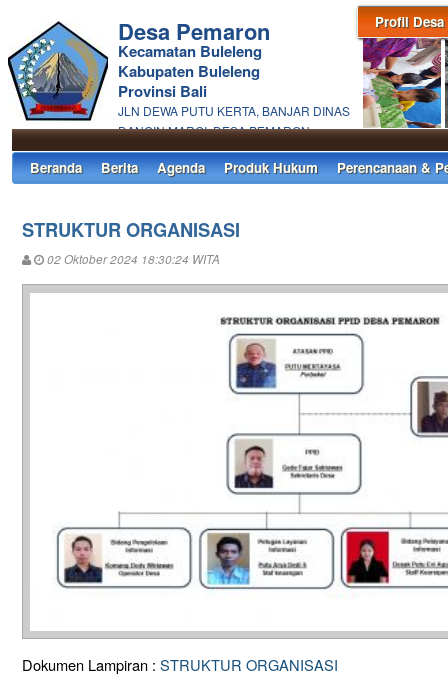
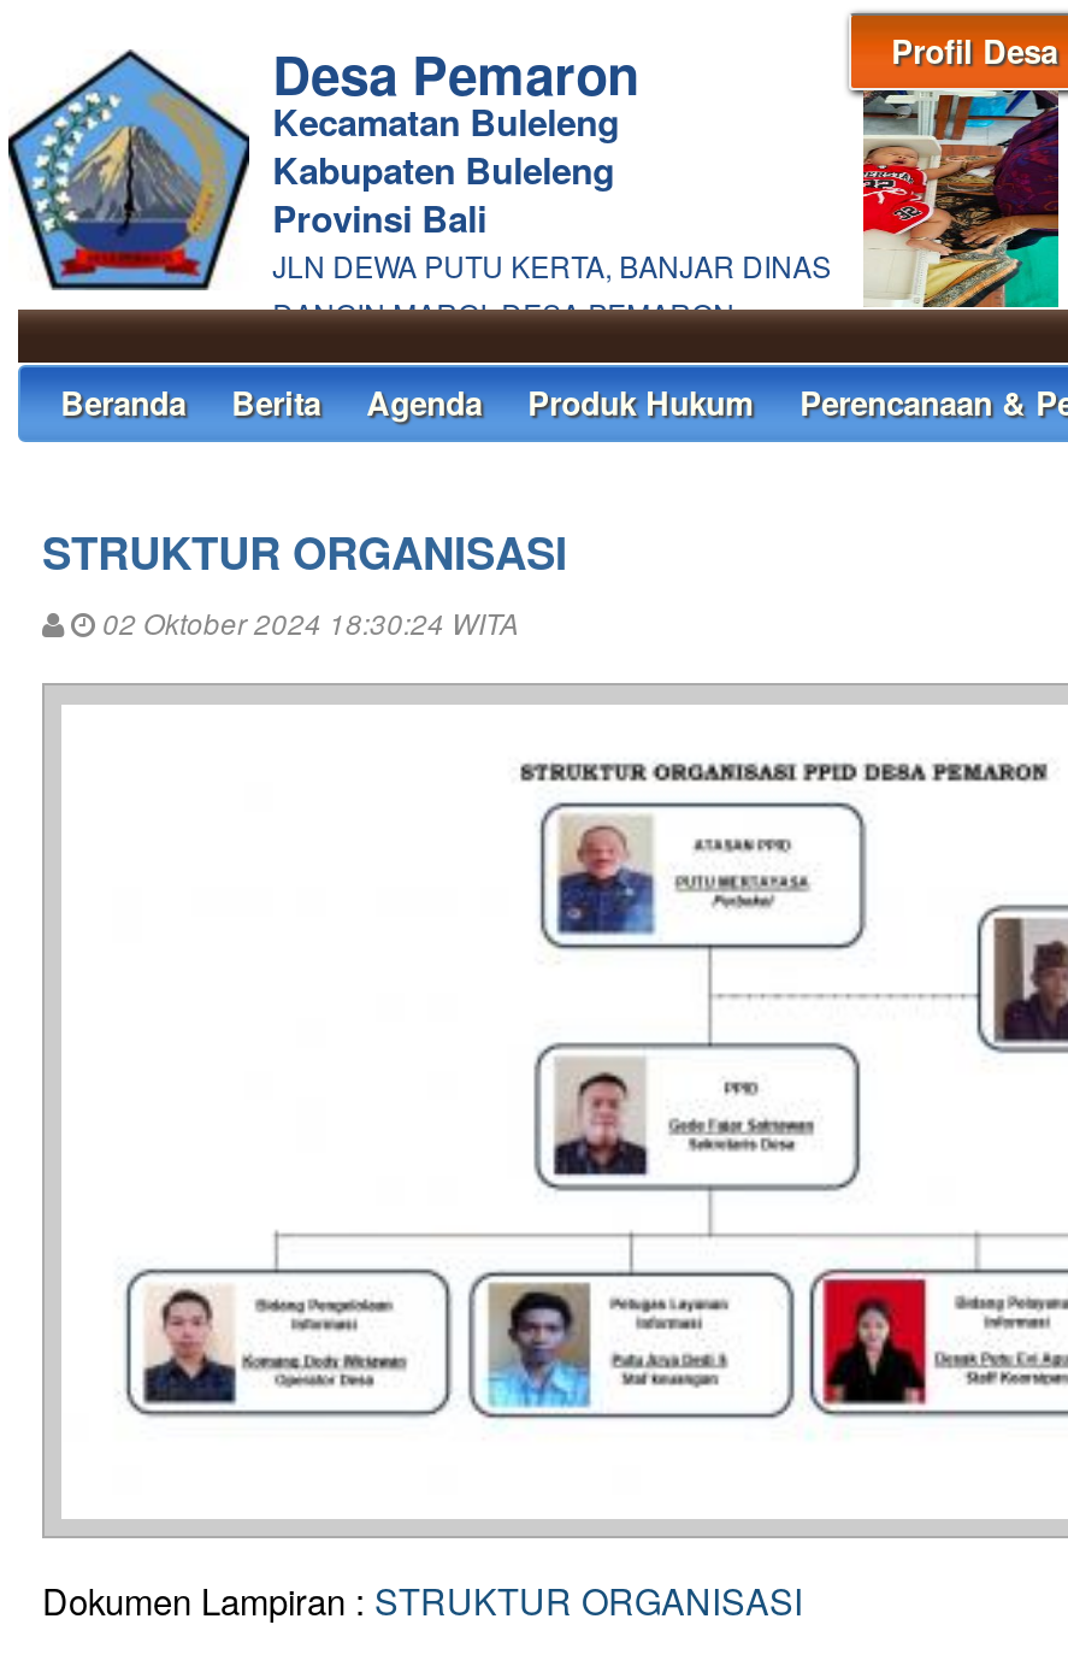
- [image]
+ [image]
